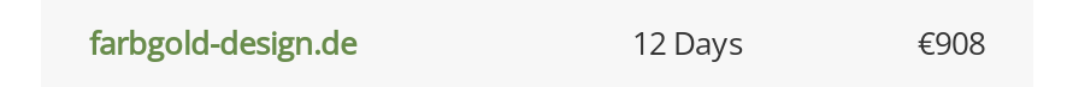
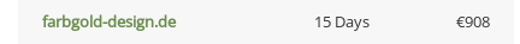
- 12 Days
+ 15 Days
